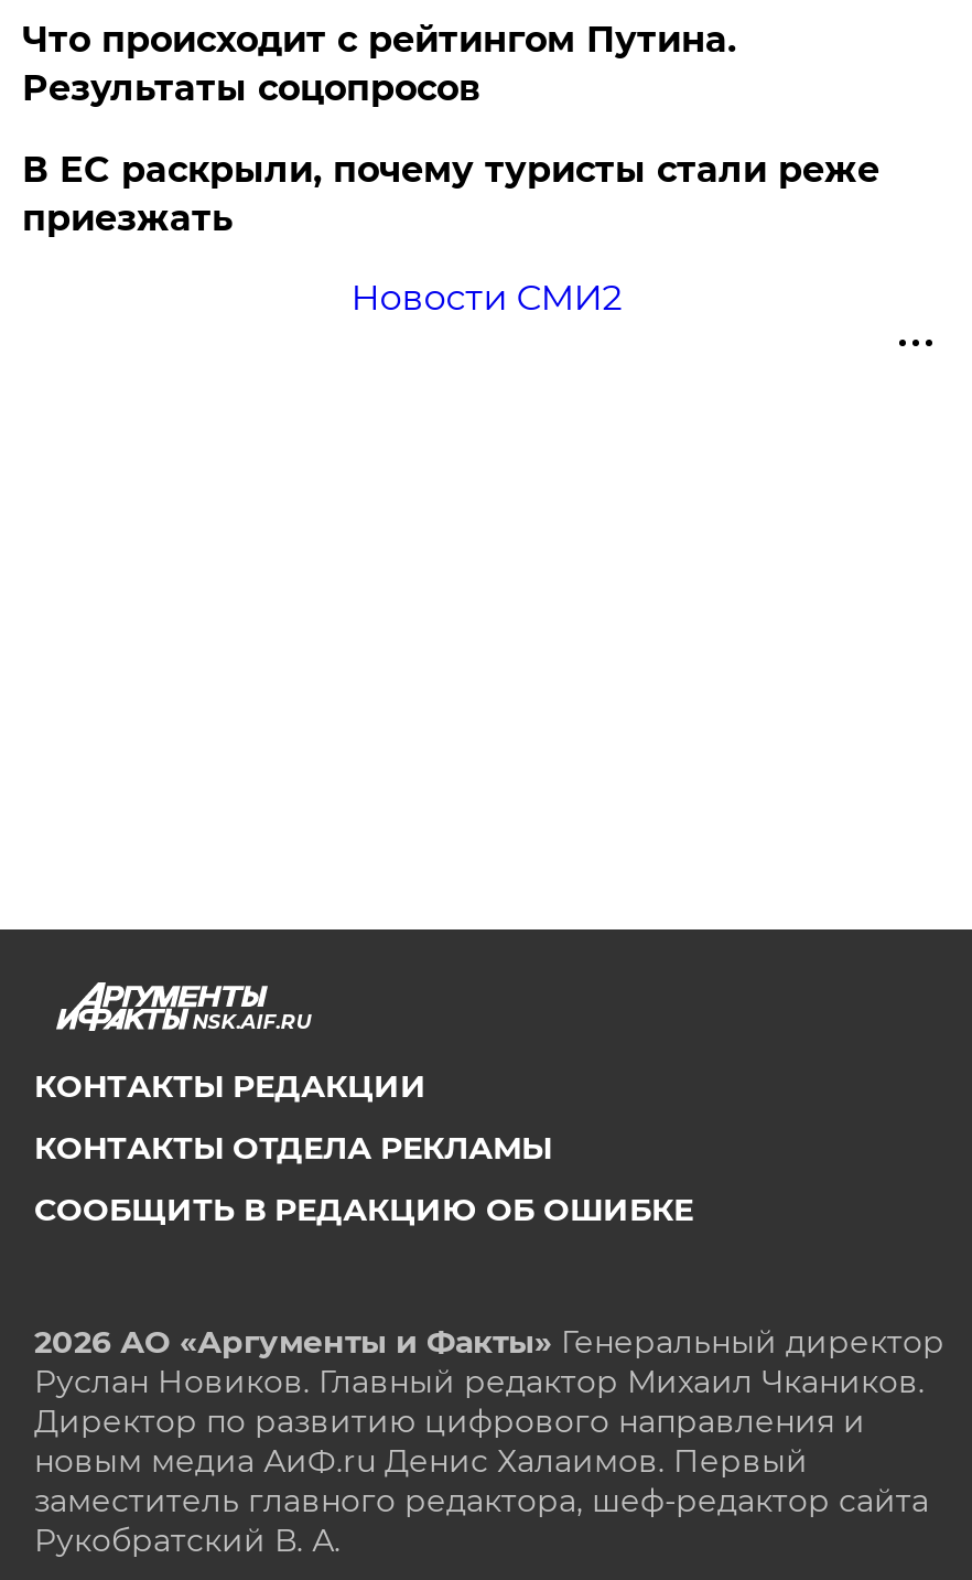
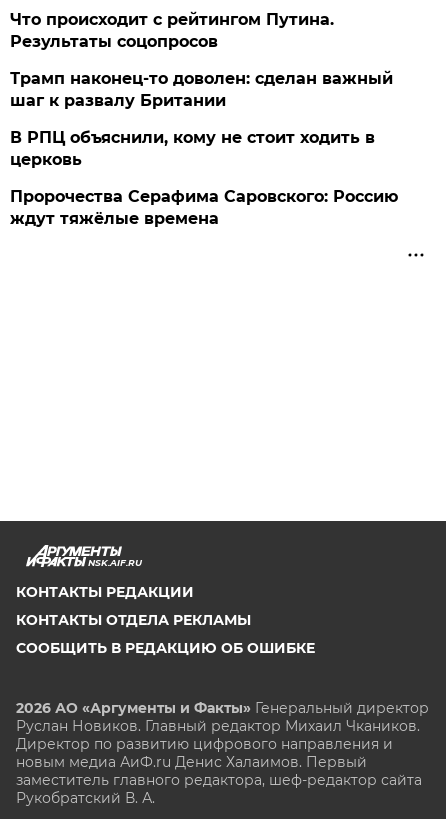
- В ЕС раскрыли, почему туристы стали реже
- приезжать
- Новости СМИ2
+ Трамп наконец-то доволен: сделан важный
+ шаг к развалу Британии
+ В РПЦ объяснили, кому не стоит ходить в
+ церковь
+ Пророчества Серафима Саровского: Россию
+ ждут тяжёлые времена
